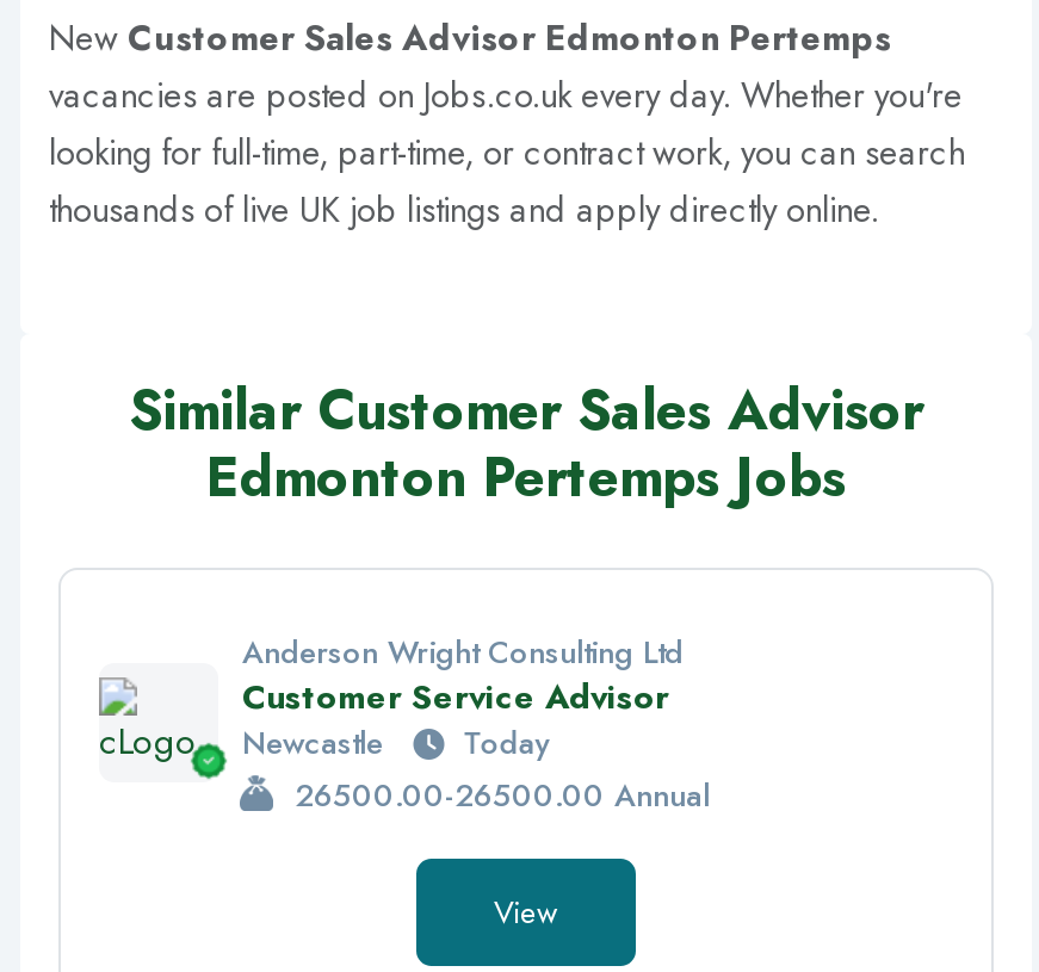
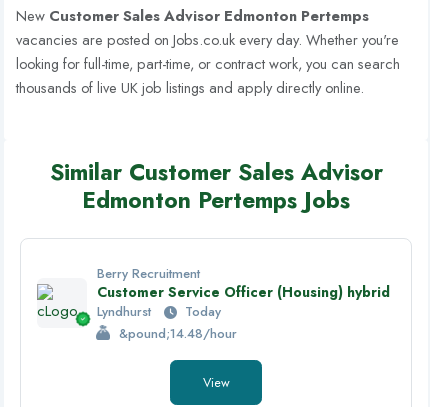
- Anderson Wright Consulting Ltd
- Customer Service Advisor
- Newcastle
+ Berry Recruitment
+ Customer Service Officer (Housing) hybrid
+ Lyndhurst

- 26500.00-26500.00 Annual
+ &pound;14.48/hour
